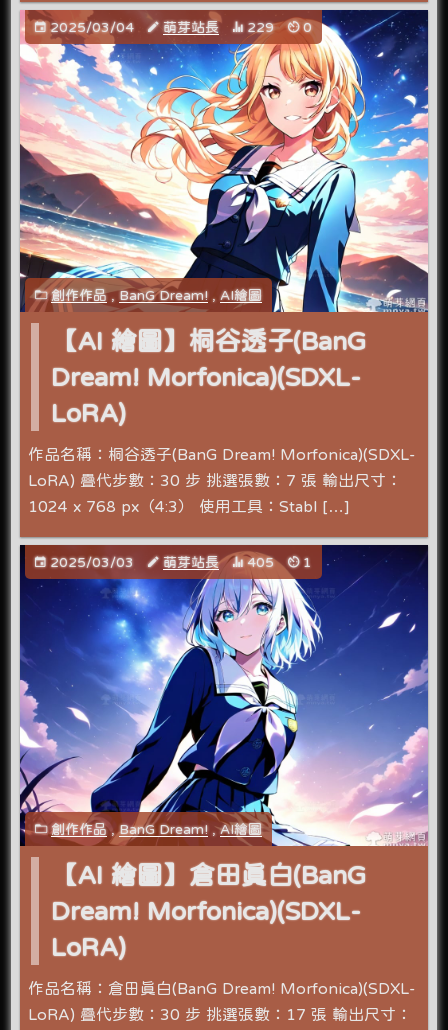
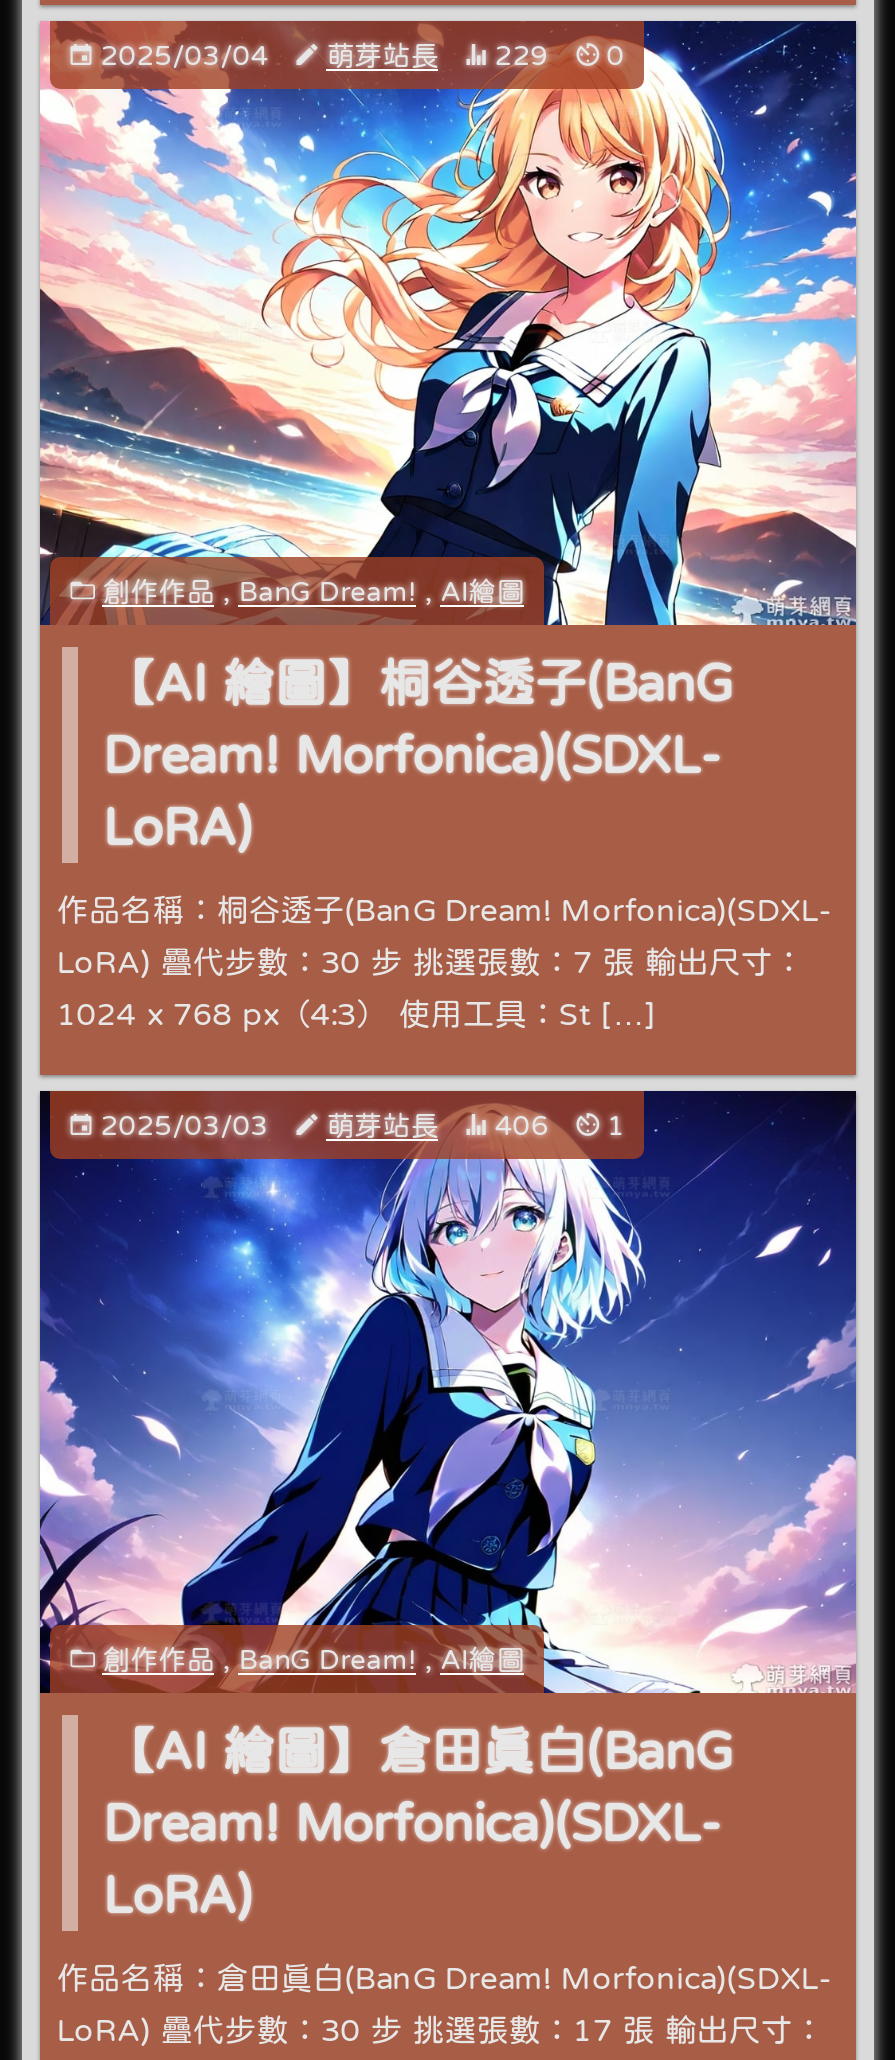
- 1024 x 768 px（4:3） 使用工具：Stabl […]
+ 1024 x 768 px（4:3） 使用工具：St […]

- 2025/03/03 萌芽站長 405 1
+ 2025/03/03 萌芽站長 406 1
